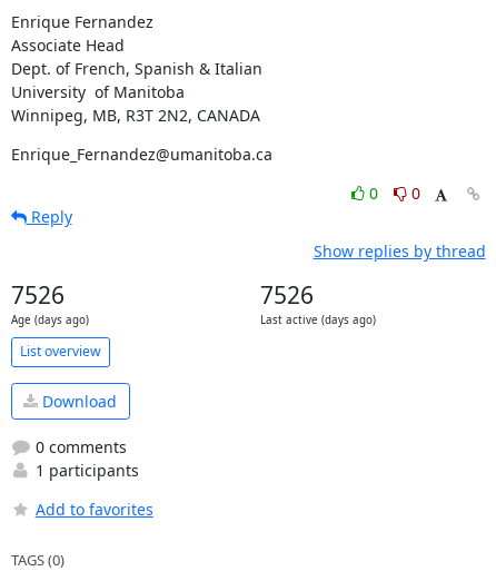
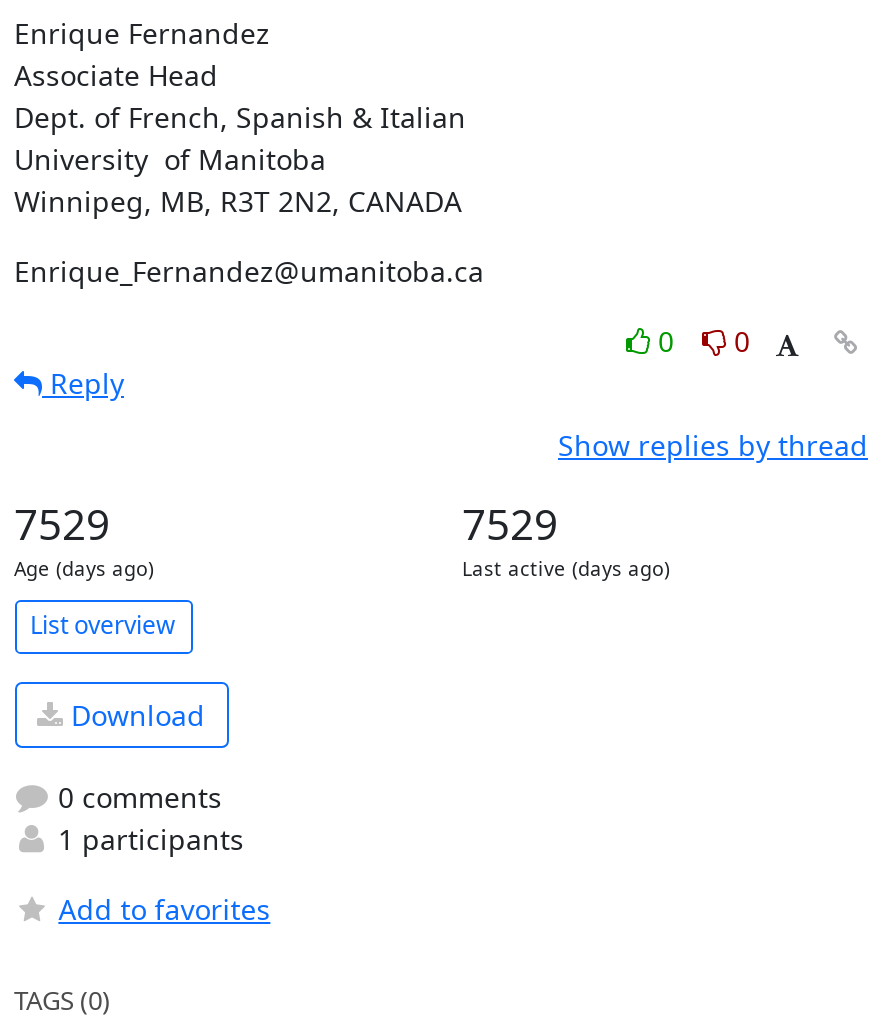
- 7526
+ 7529

- 7526
+ 7529
